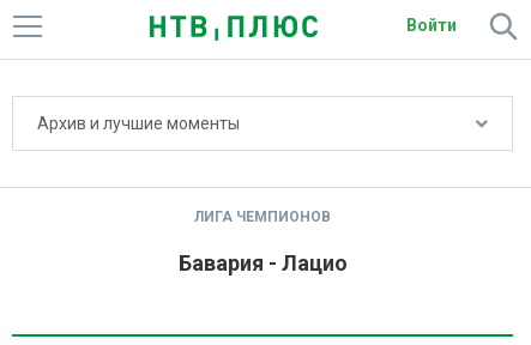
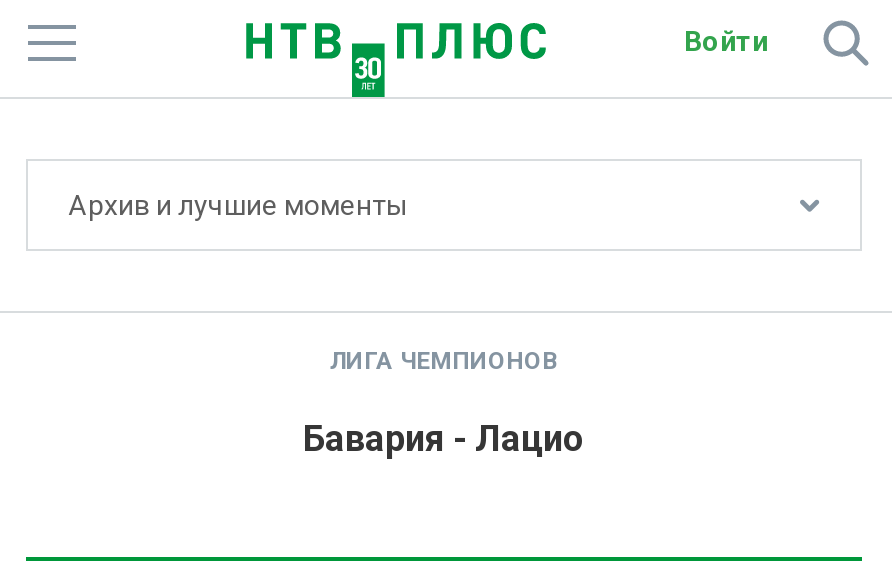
- [image]
+ [image]
